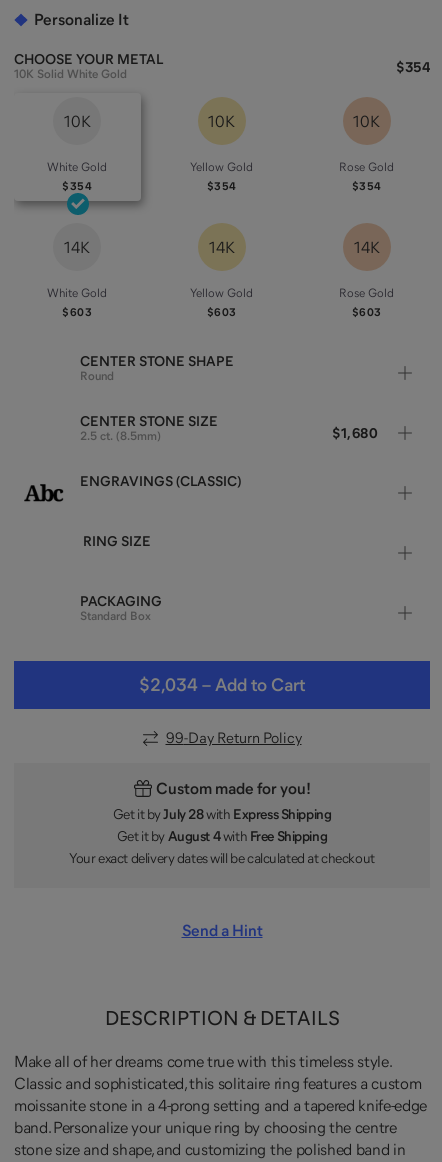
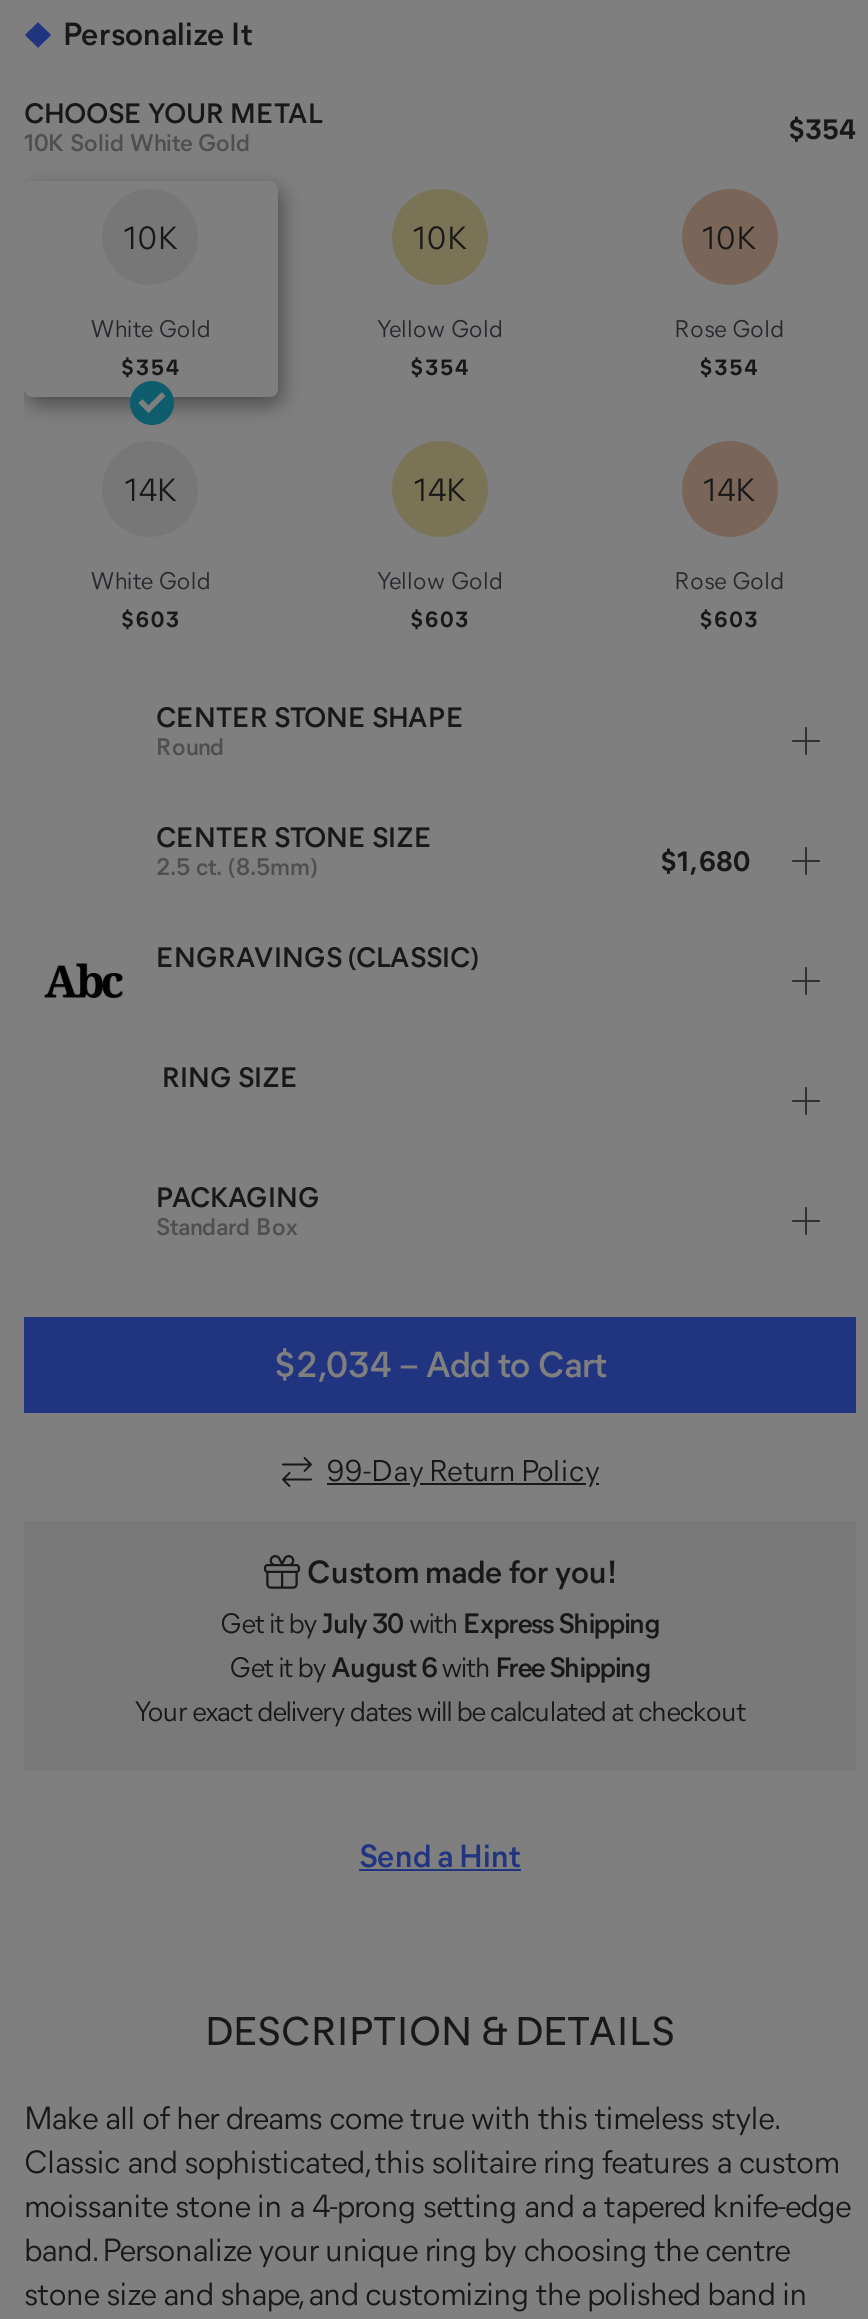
- Get it by July 28 with Express Shipping
+ Get it by July 30 with Express Shipping

- Get it by August 4 with Free Shipping
+ Get it by August 6 with Free Shipping
